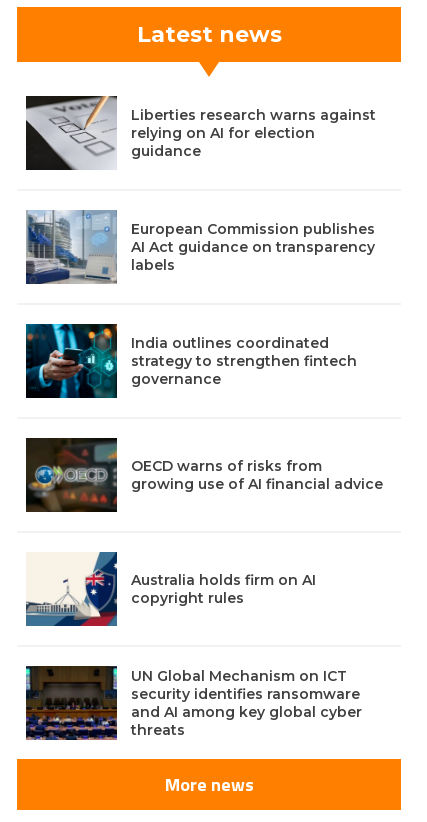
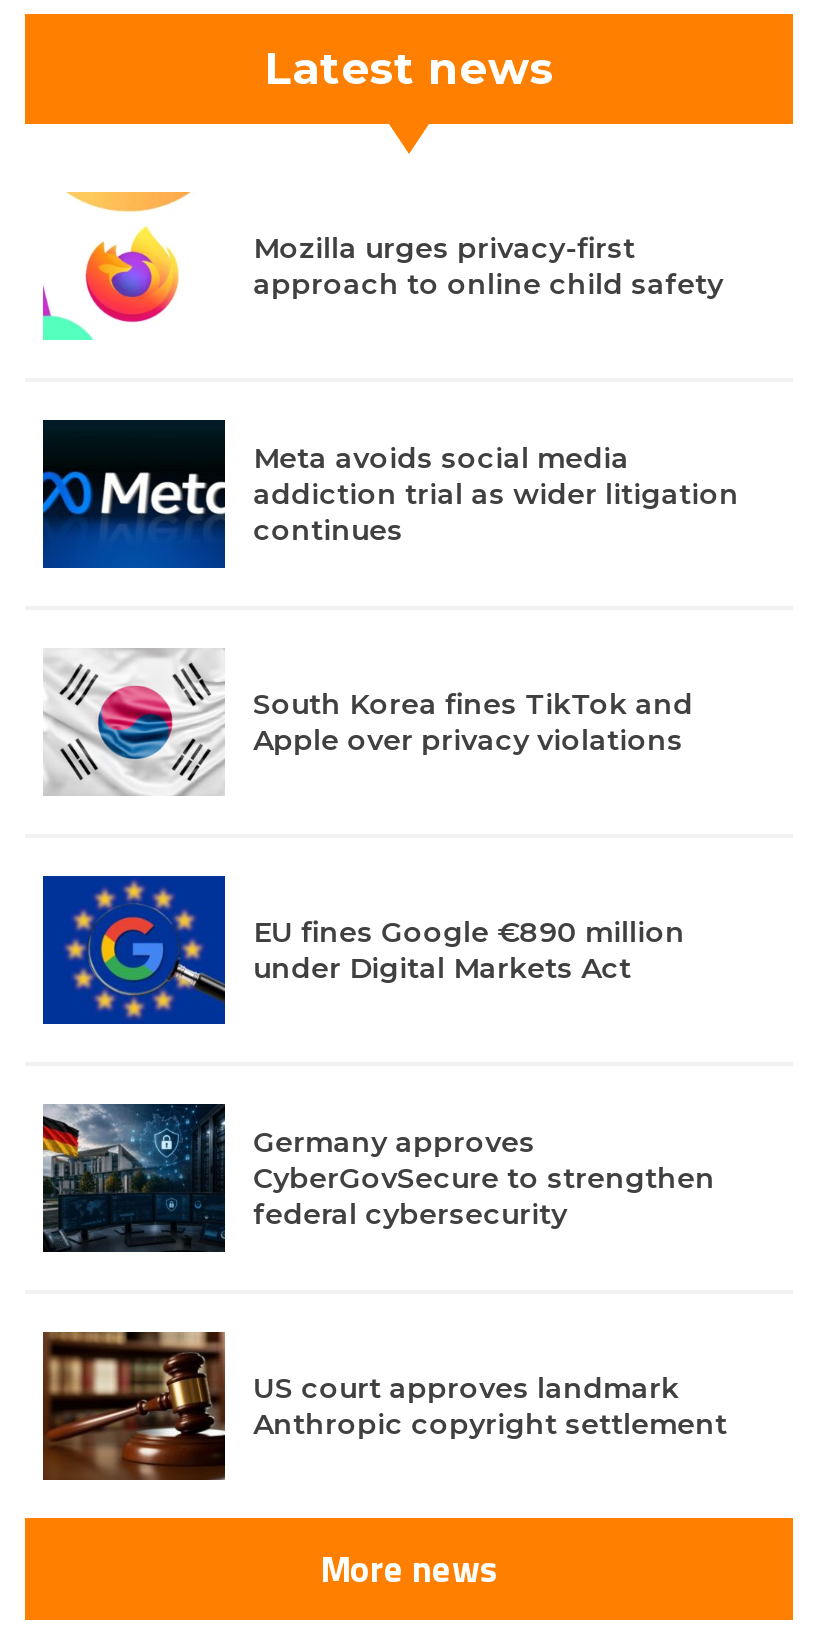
- [image]
- Liberties research warns against
- relying on AI for election
- guidance
+ [image]
+ Mozilla urges privacy-first
+ approach to online child safety

- [image]
- European Commission publishes
- AI Act guidance on transparency
- labels
+ [image]
+ Meta avoids social media
+ addiction trial as wider litigation
+ continues

- [image]
- India outlines coordinated
- strategy to strengthen fintech
- governance
+ [image]
+ South Korea fines TikTok and
+ Apple over privacy violations

- [image]
- OECD warns of risks from
- growing use of AI financial advice
+ [image]
+ EU fines Google €890 million
+ under Digital Markets Act

- [image]
- Australia holds firm on AI
- copyright rules
+ [image]
+ Germany approves
+ CyberGovSecure to strengthen
+ federal cybersecurity

- [image]
- UN Global Mechanism on ICT
- security identifies ransomware
- and AI among key global cyber
- threats
+ [image]
+ US court approves landmark
+ Anthropic copyright settlement
